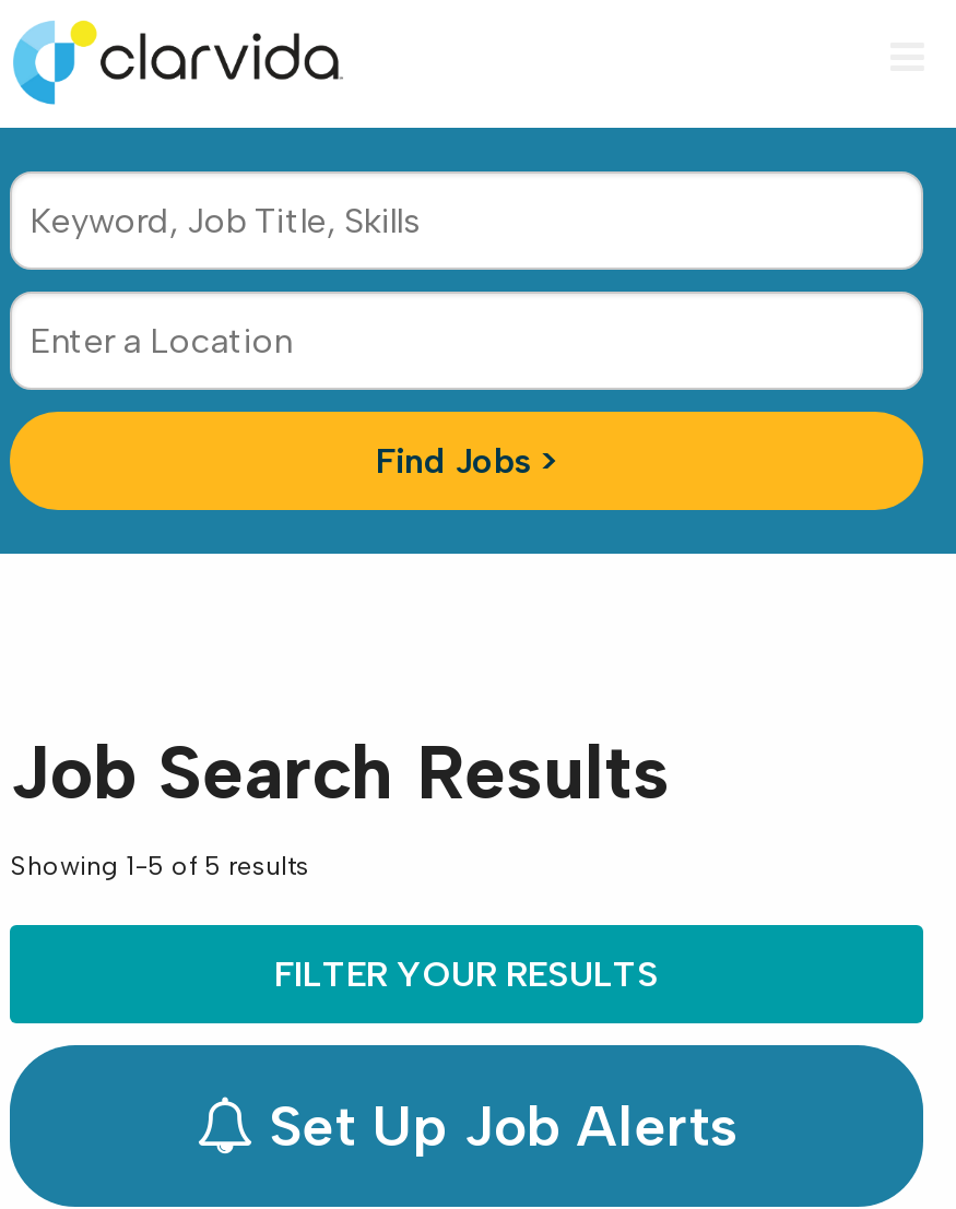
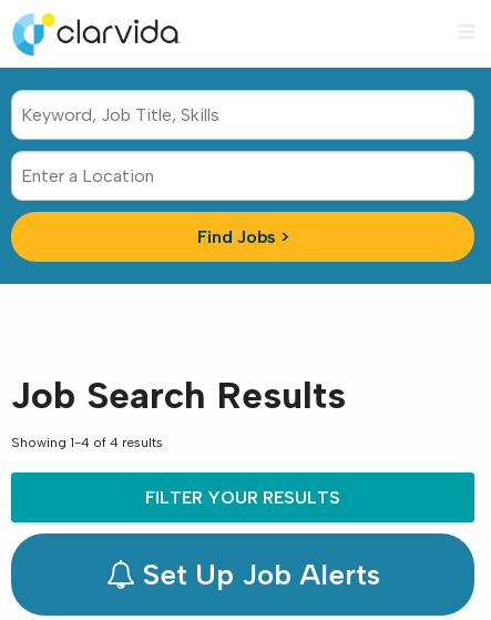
- Showing 1-5 of 5 results
+ Showing 1-4 of 4 results
